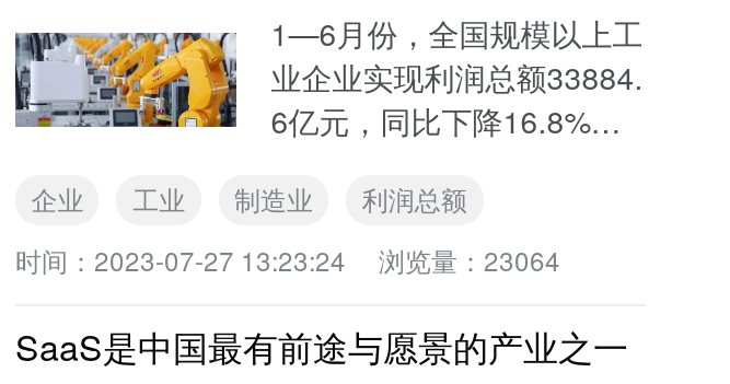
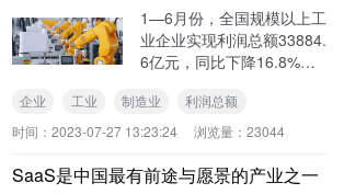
- 时间：2023-07-27 13:23:24 浏览量：23064
+ 时间：2023-07-27 13:23:24 浏览量：23044
